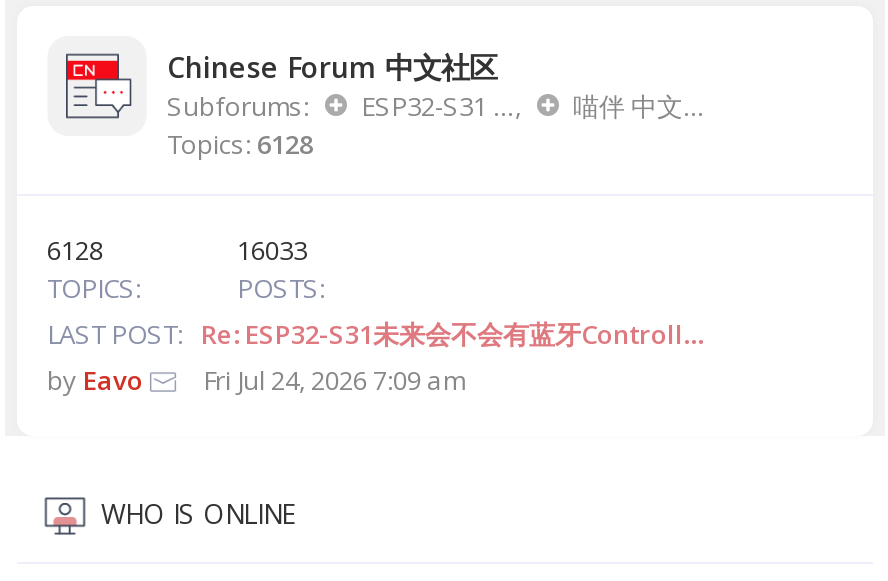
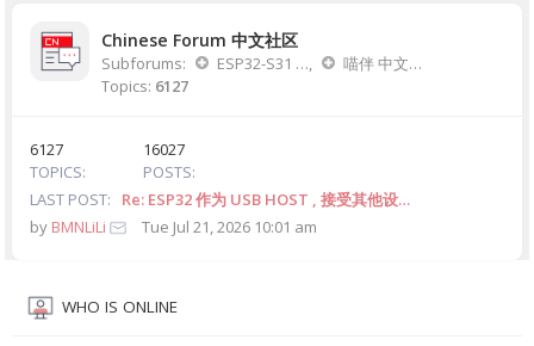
- Topics: 6128
+ Topics: 6127

- 6128
+ 6127

- 16033
+ 16027

- Re: ESP32-S31未来会不会有蓝牙Controll…
- by Eavo
- Fri Jul 24, 2026 7:09 am
+ Re: ESP32 作为 USB HOST , 接受其他设…
+ by BMNLiLi
+ Tue Jul 21, 2026 10:01 am
